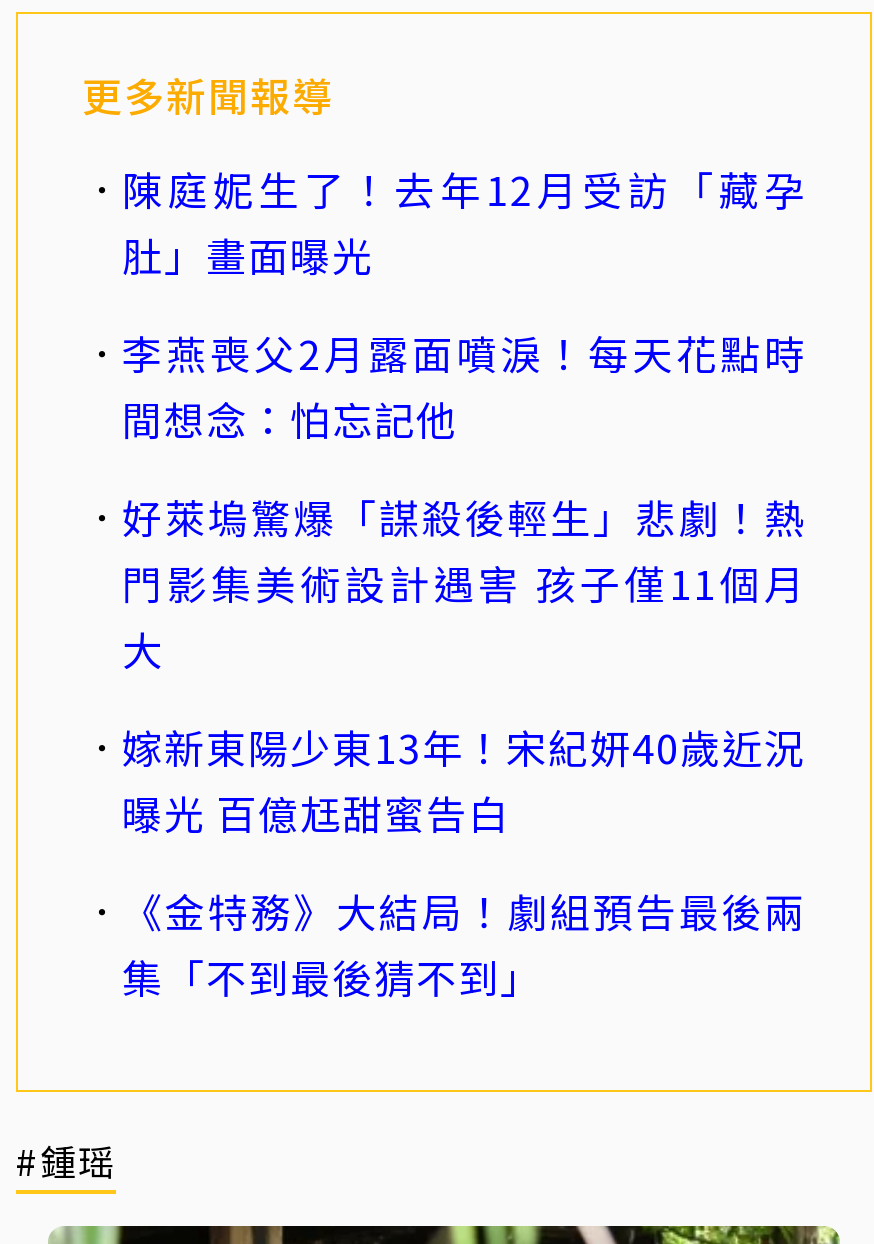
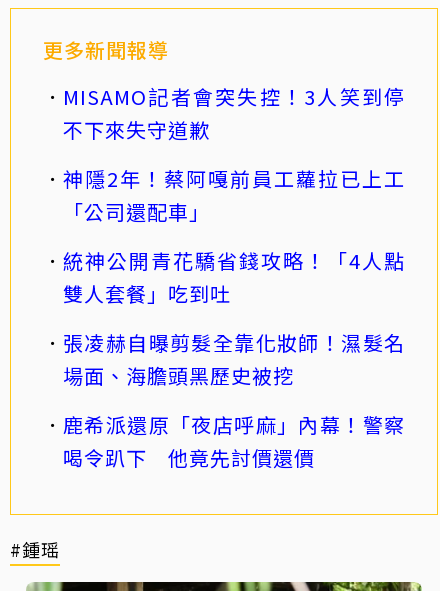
- 陳庭妮生了！去年12月受訪「藏孕
- 肚」畫面曝光
+ MISAMO記者會突失控！3人笑到停
+ 不下來失守道歉

- 李燕喪父2月露面噴淚！每天花點時
- 間想念：怕忘記他
+ 神隱2年！蔡阿嘎前員工蘿拉已上工
+ 「公司還配車」

- 好萊塢驚爆「謀殺後輕生」悲劇！熱
- 門影集美術設計遇害 孩子僅11個月
- 大
+ 統神公開青花驕省錢攻略！「4人點
+ 雙人套餐」吃到吐

- 嫁新東陽少東13年！宋紀妍40歲近況
- 曝光 百億尪甜蜜告白
+ 張凌赫自曝剪髮全靠化妝師！濕髮名
+ 場面、海膽頭黑歷史被挖

- 《金特務》大結局！劇組預告最後兩
- 集「不到最後猜不到」
+ 鹿希派還原「夜店呼麻」內幕！警察
+ 喝令趴下 他竟先討價還價
